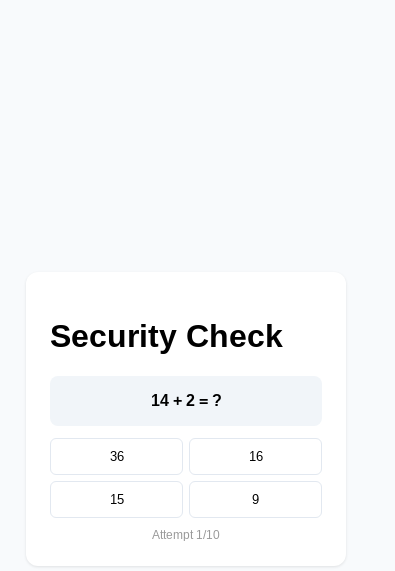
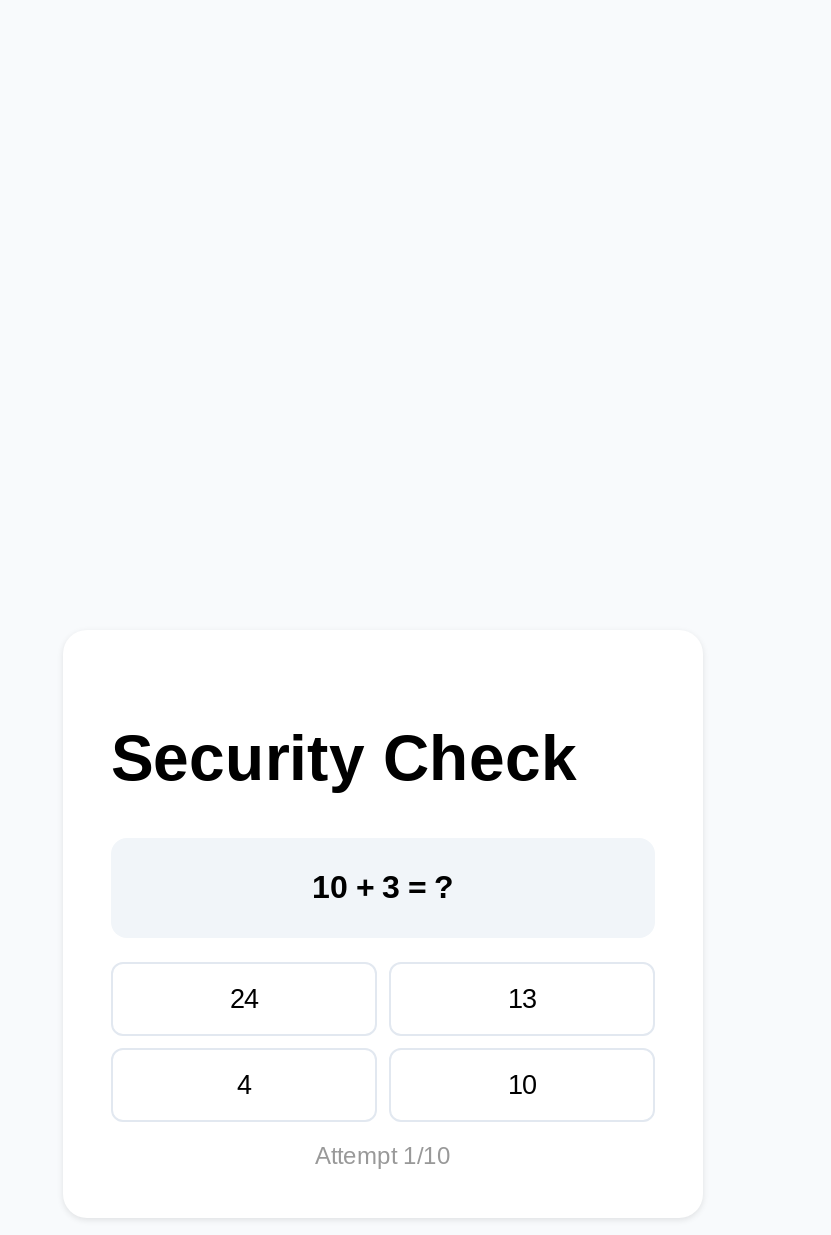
- 14 + 2 = ?
+ 10 + 3 = ?

- 36
+ 24

- 16
+ 13

- 15
+ 4

- 9
+ 10
